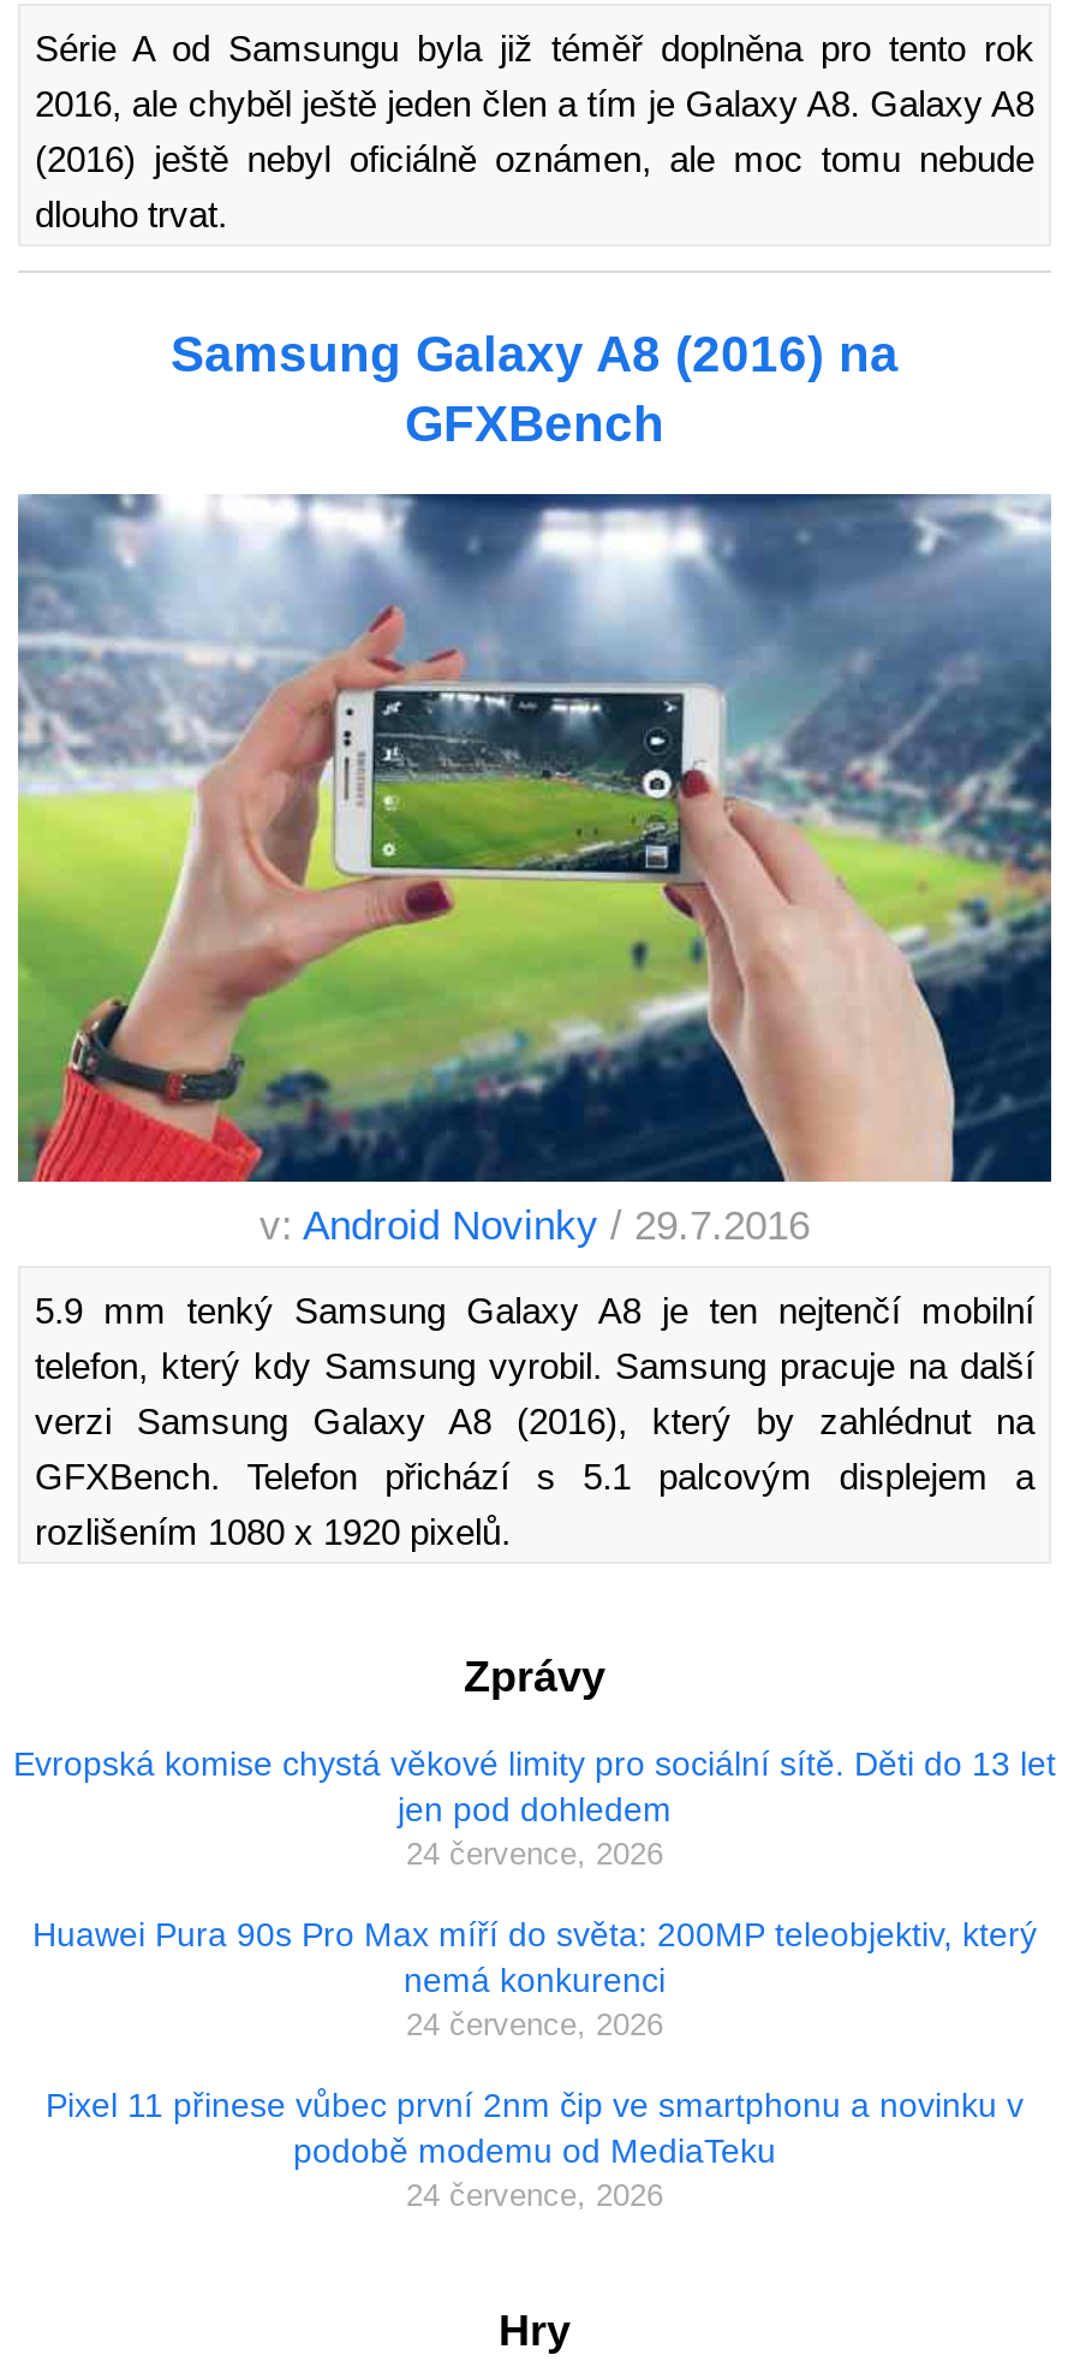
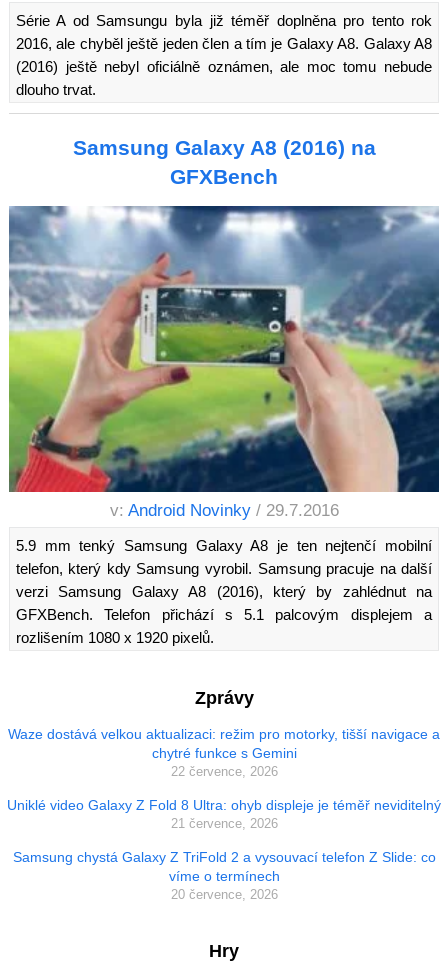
- Evropská komise chystá věkové limity pro sociální sítě. Děti do 13 let
- jen pod dohledem
- 24 července, 2026
+ Waze dostává velkou aktualizaci: režim pro motorky, tišší navigace a
+ chytré funkce s Gemini
+ 22 července, 2026

- Huawei Pura 90s Pro Max míří do světa: 200MP teleobjektiv, který
- nemá konkurenci
- 24 července, 2026
+ Uniklé video Galaxy Z Fold 8 Ultra: ohyb displeje je téměř neviditelný
+ 21 července, 2026

- Pixel 11 přinese vůbec první 2nm čip ve smartphonu a novinku v
- podobě modemu od MediaTeku
- 24 července, 2026
+ Samsung chystá Galaxy Z TriFold 2 a vysouvací telefon Z Slide: co
+ víme o termínech
+ 20 července, 2026
